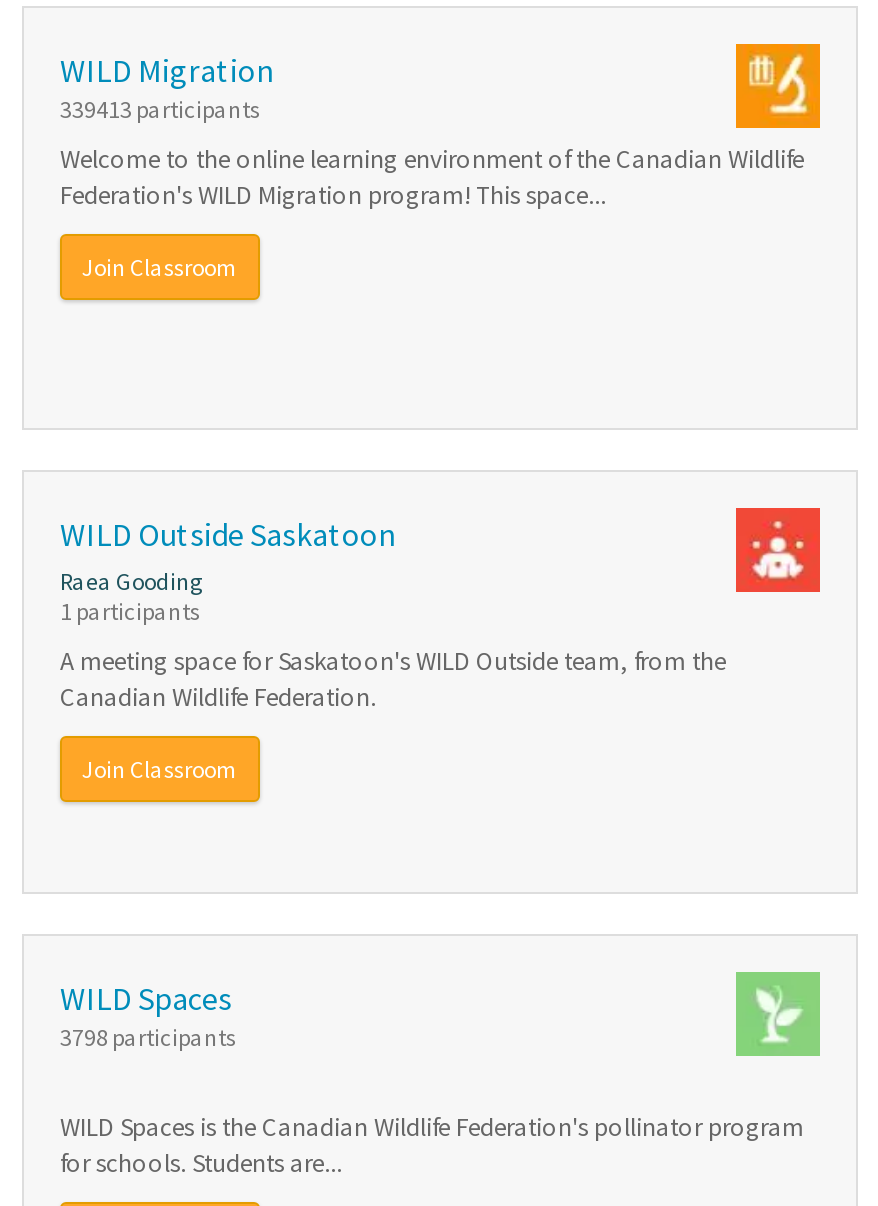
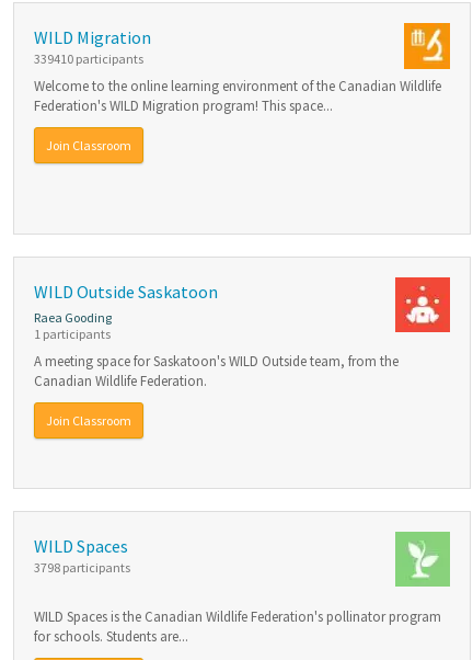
- 339413 participants
+ 339410 participants

- [image]
+ [image]

- [image]
+ [image]
